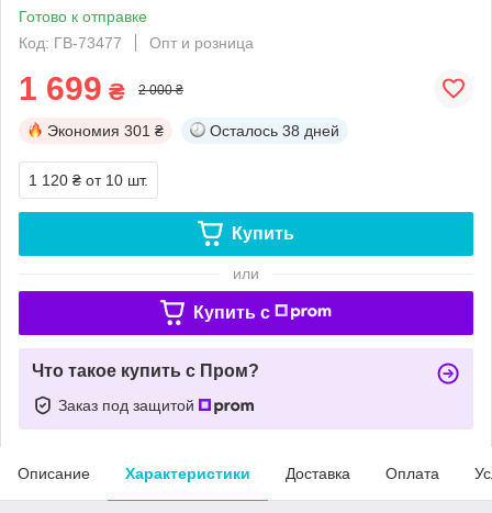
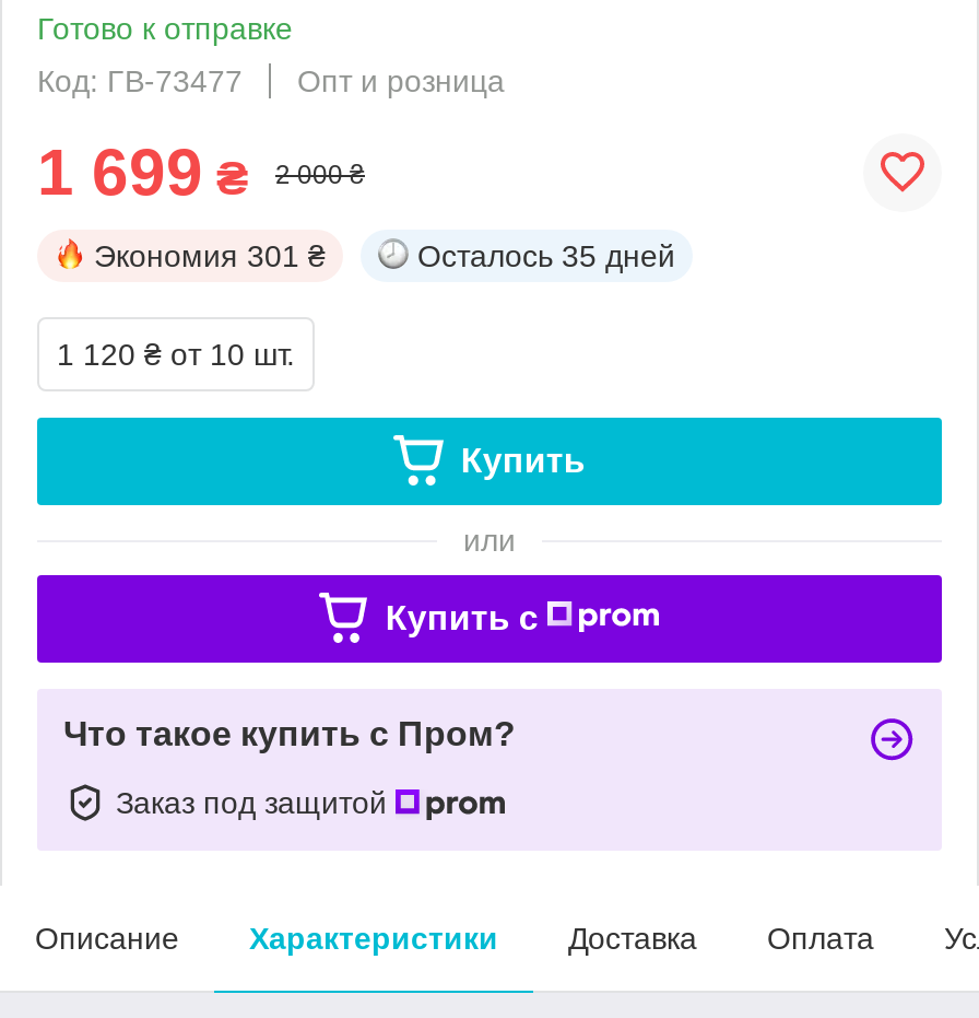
- Осталось 38 дней
+ Осталось 35 дней
